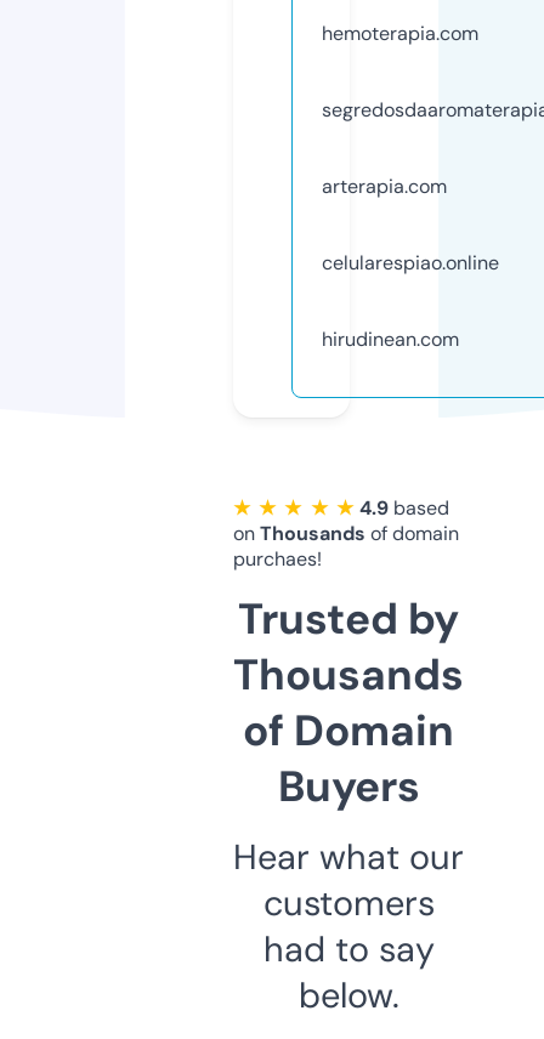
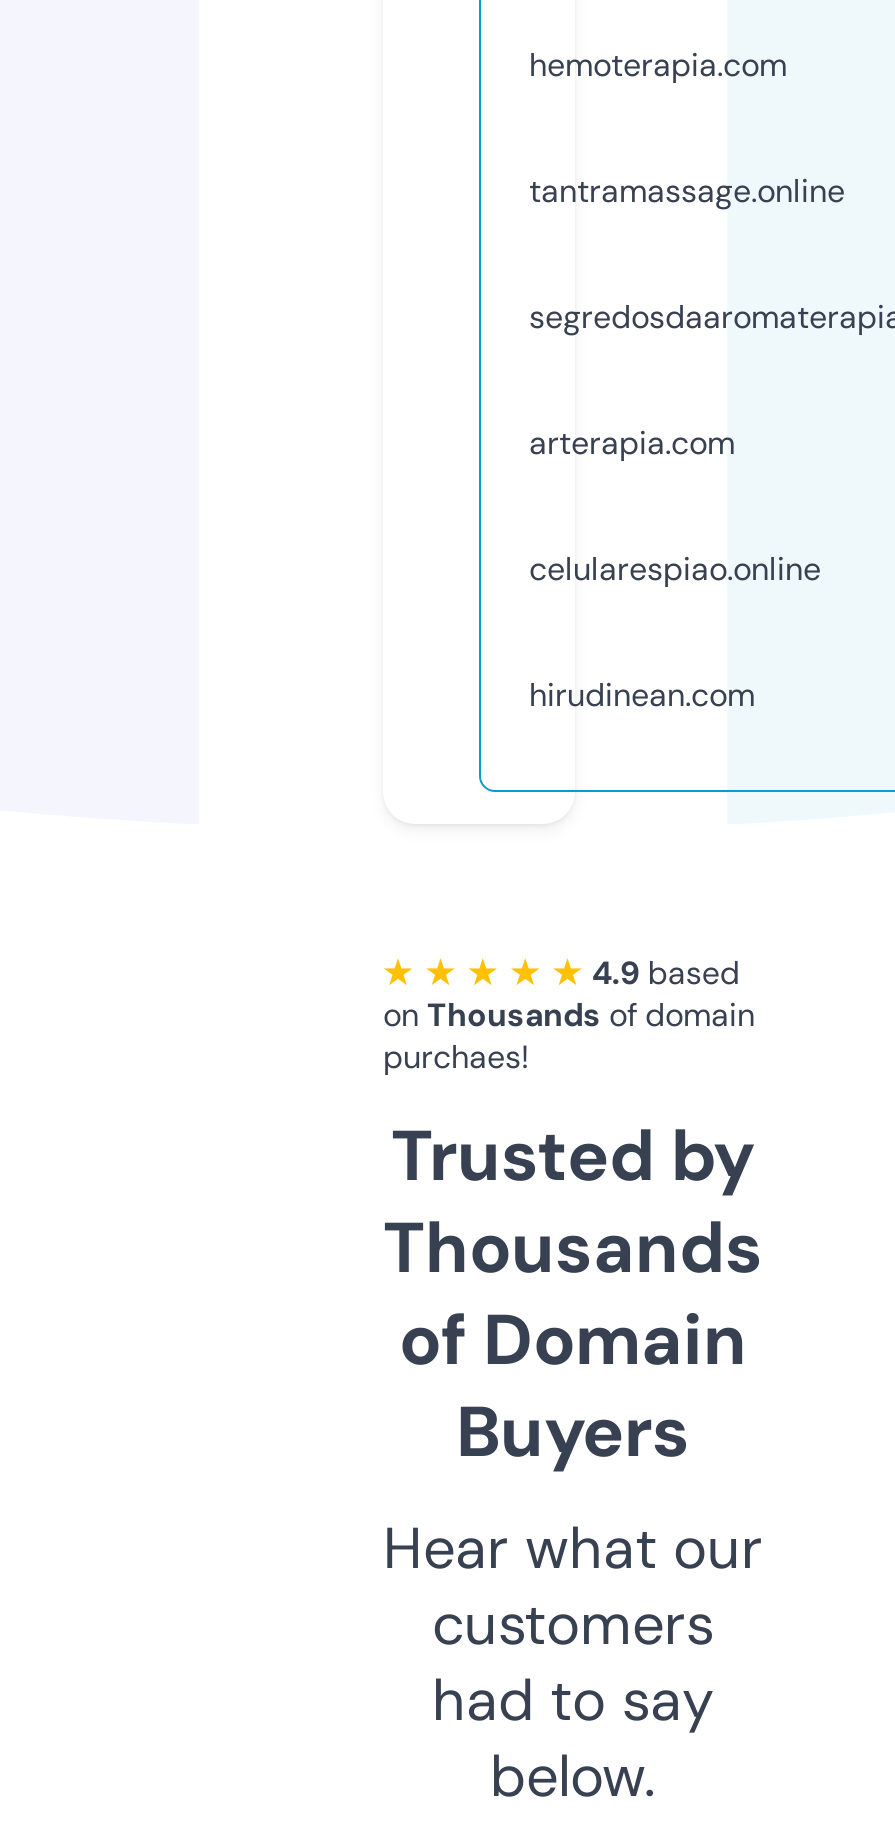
+ tantramassage.online
